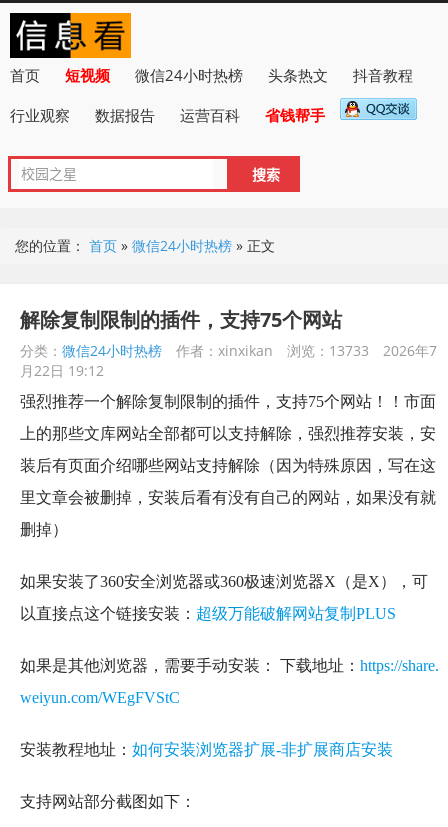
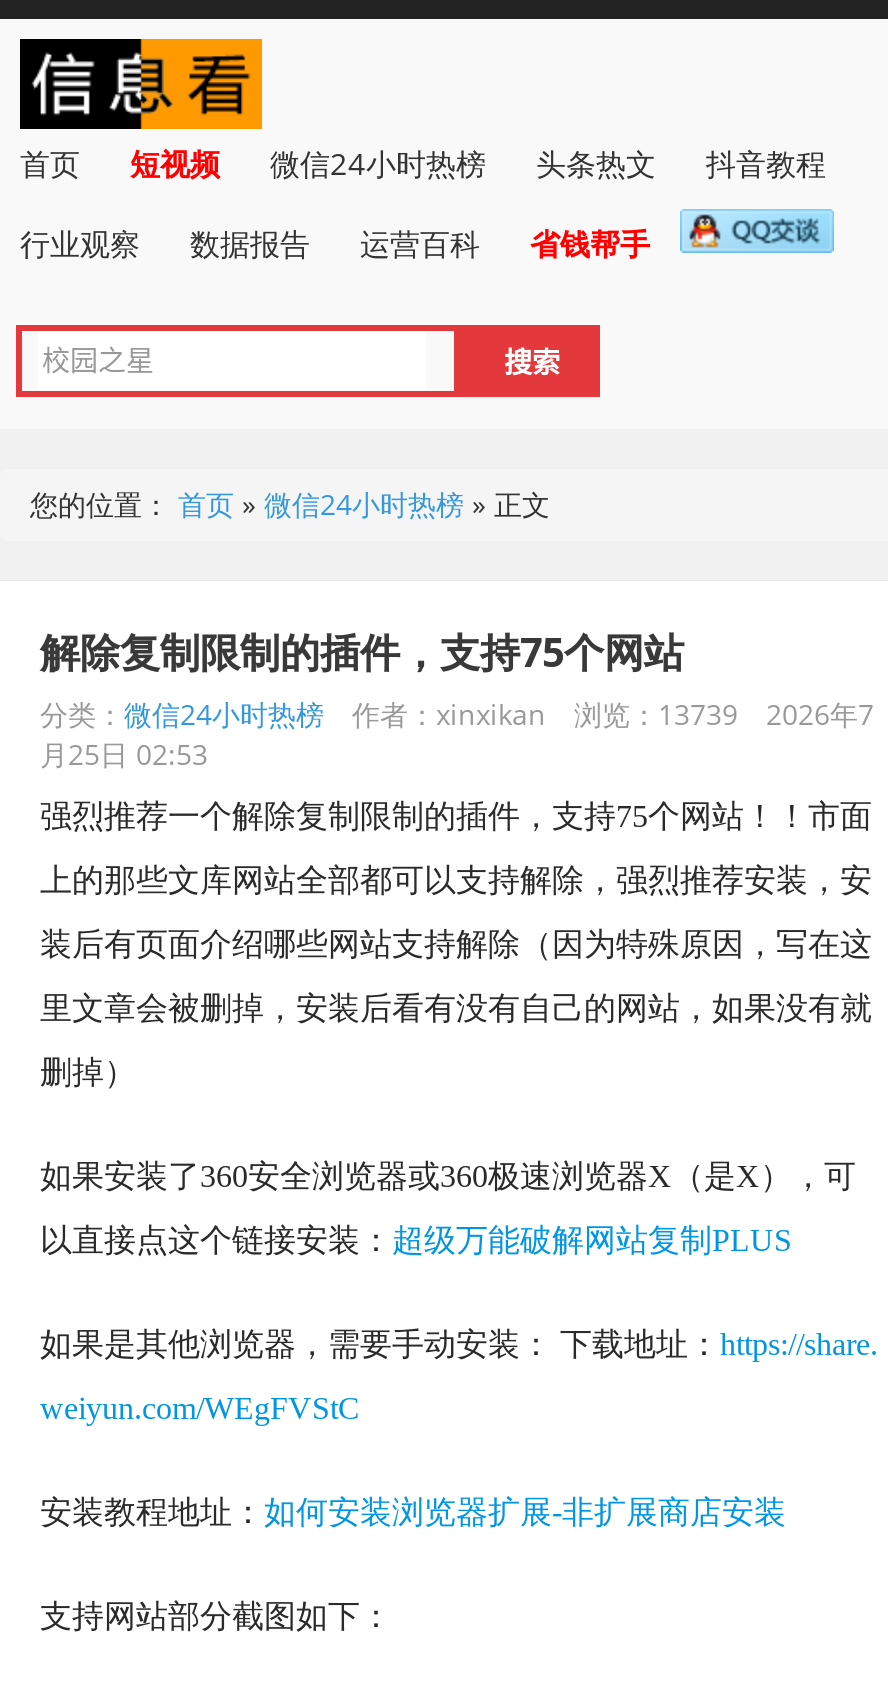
- 分类：微信24小时热榜 作者：xinxikan 浏览：13733 2026年7
+ 分类：微信24小时热榜 作者：xinxikan 浏览：13739 2026年7

- 月22日 19:12
+ 月25日 02:53
